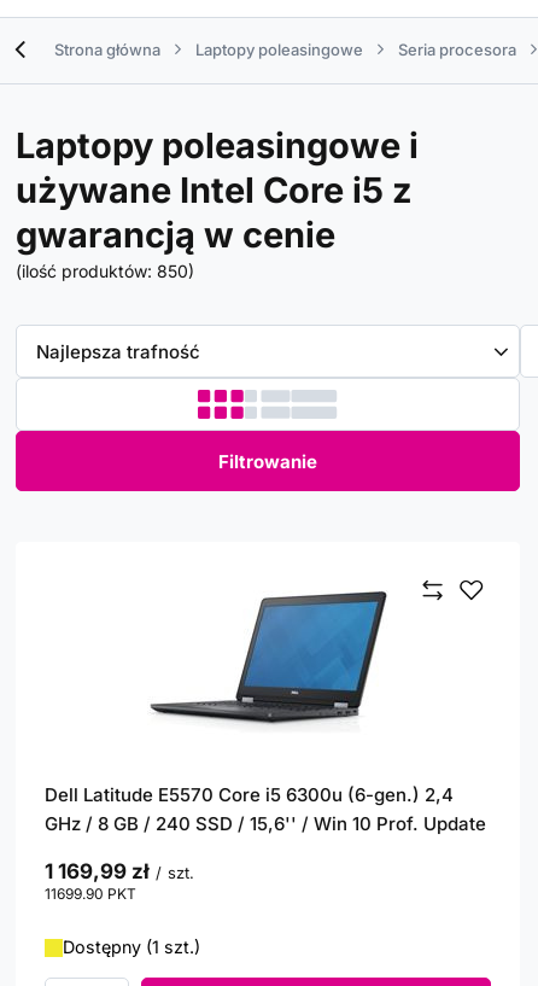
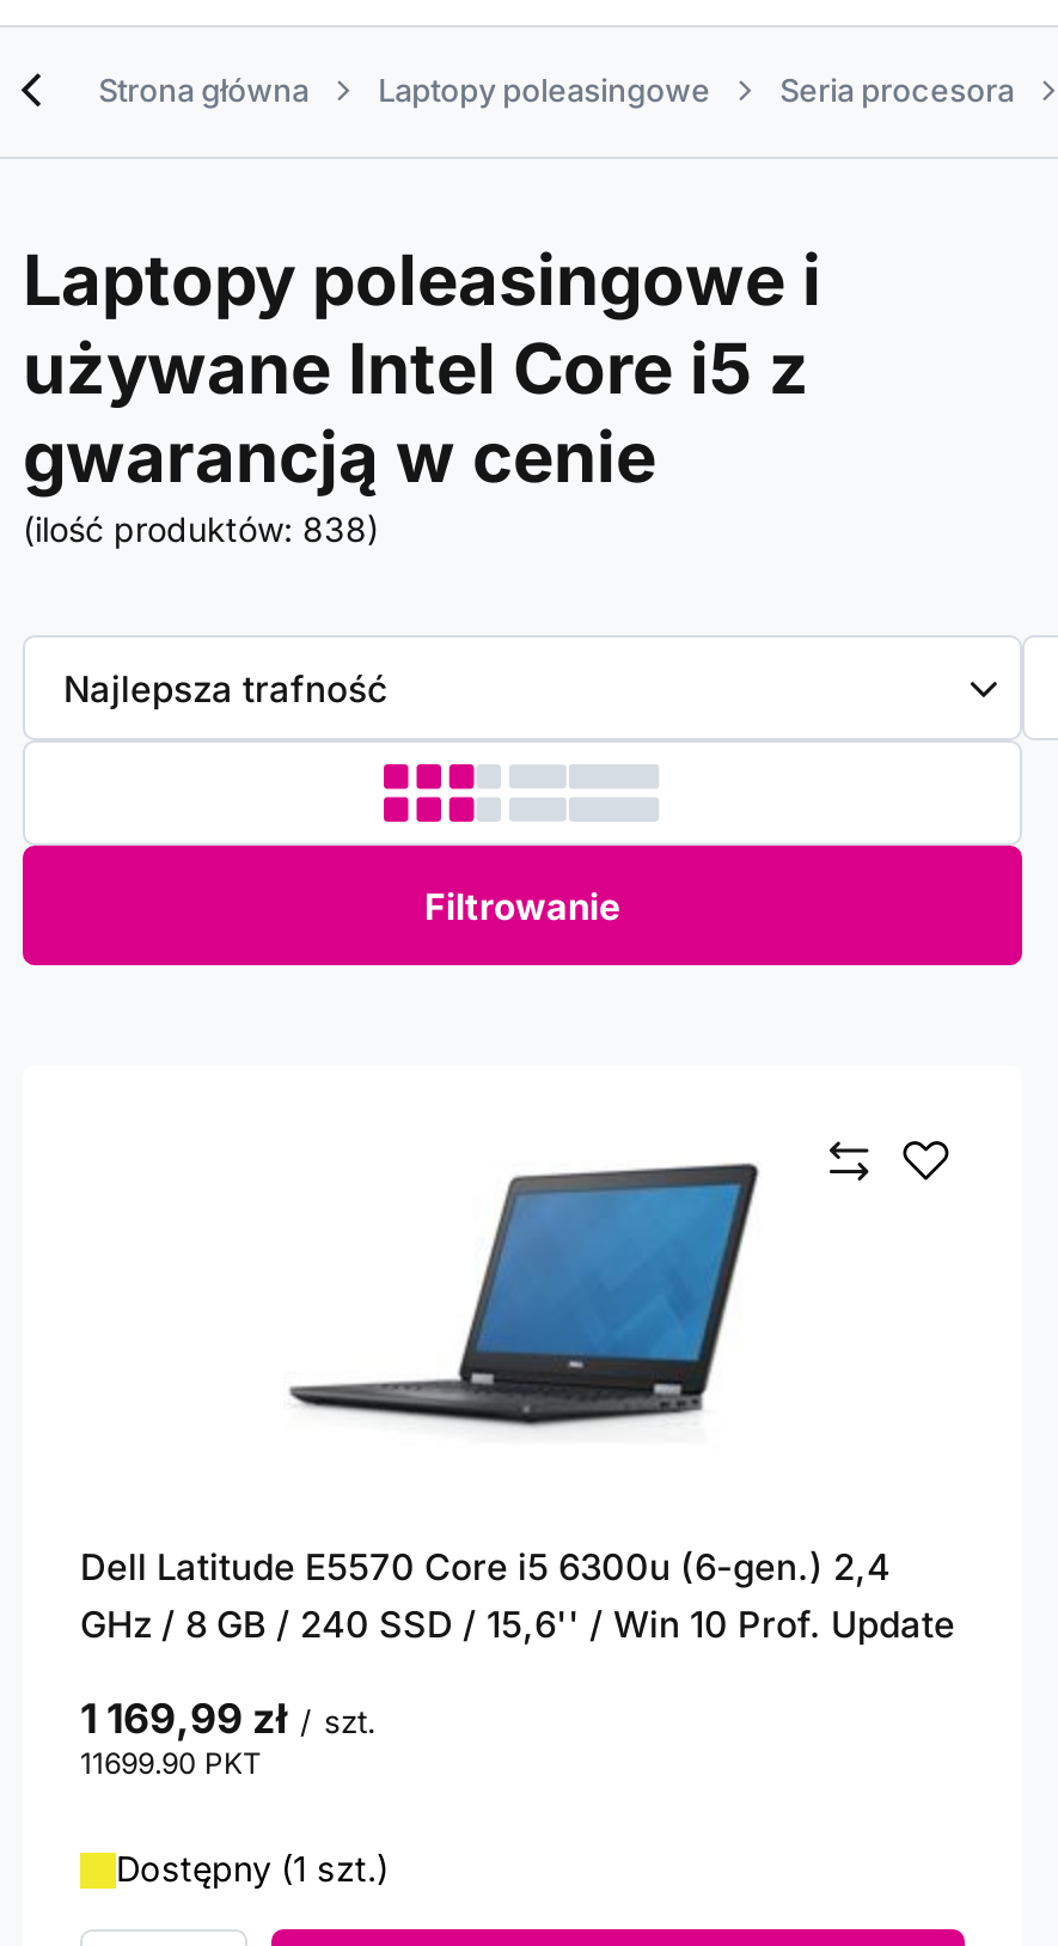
- (ilość produktów: 850)
+ (ilość produktów: 838)
